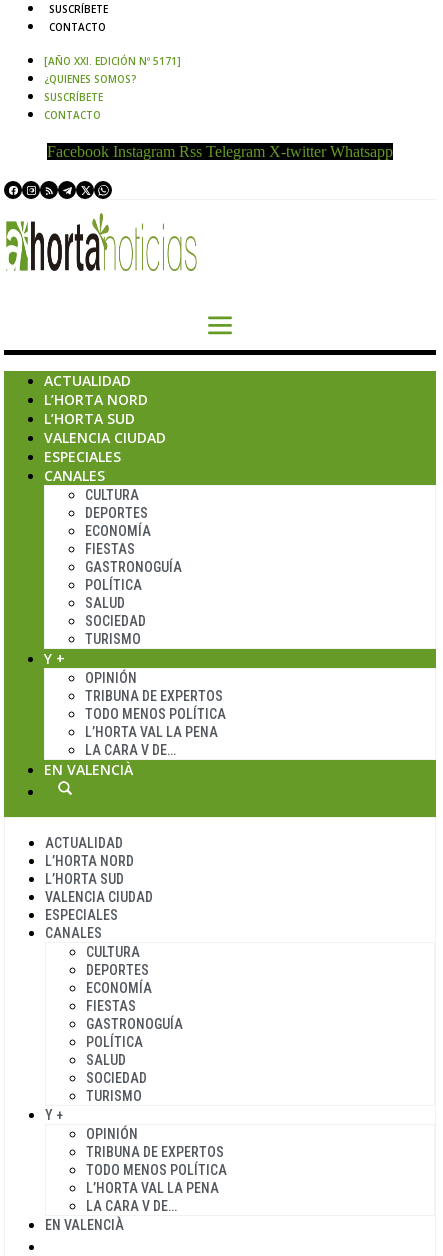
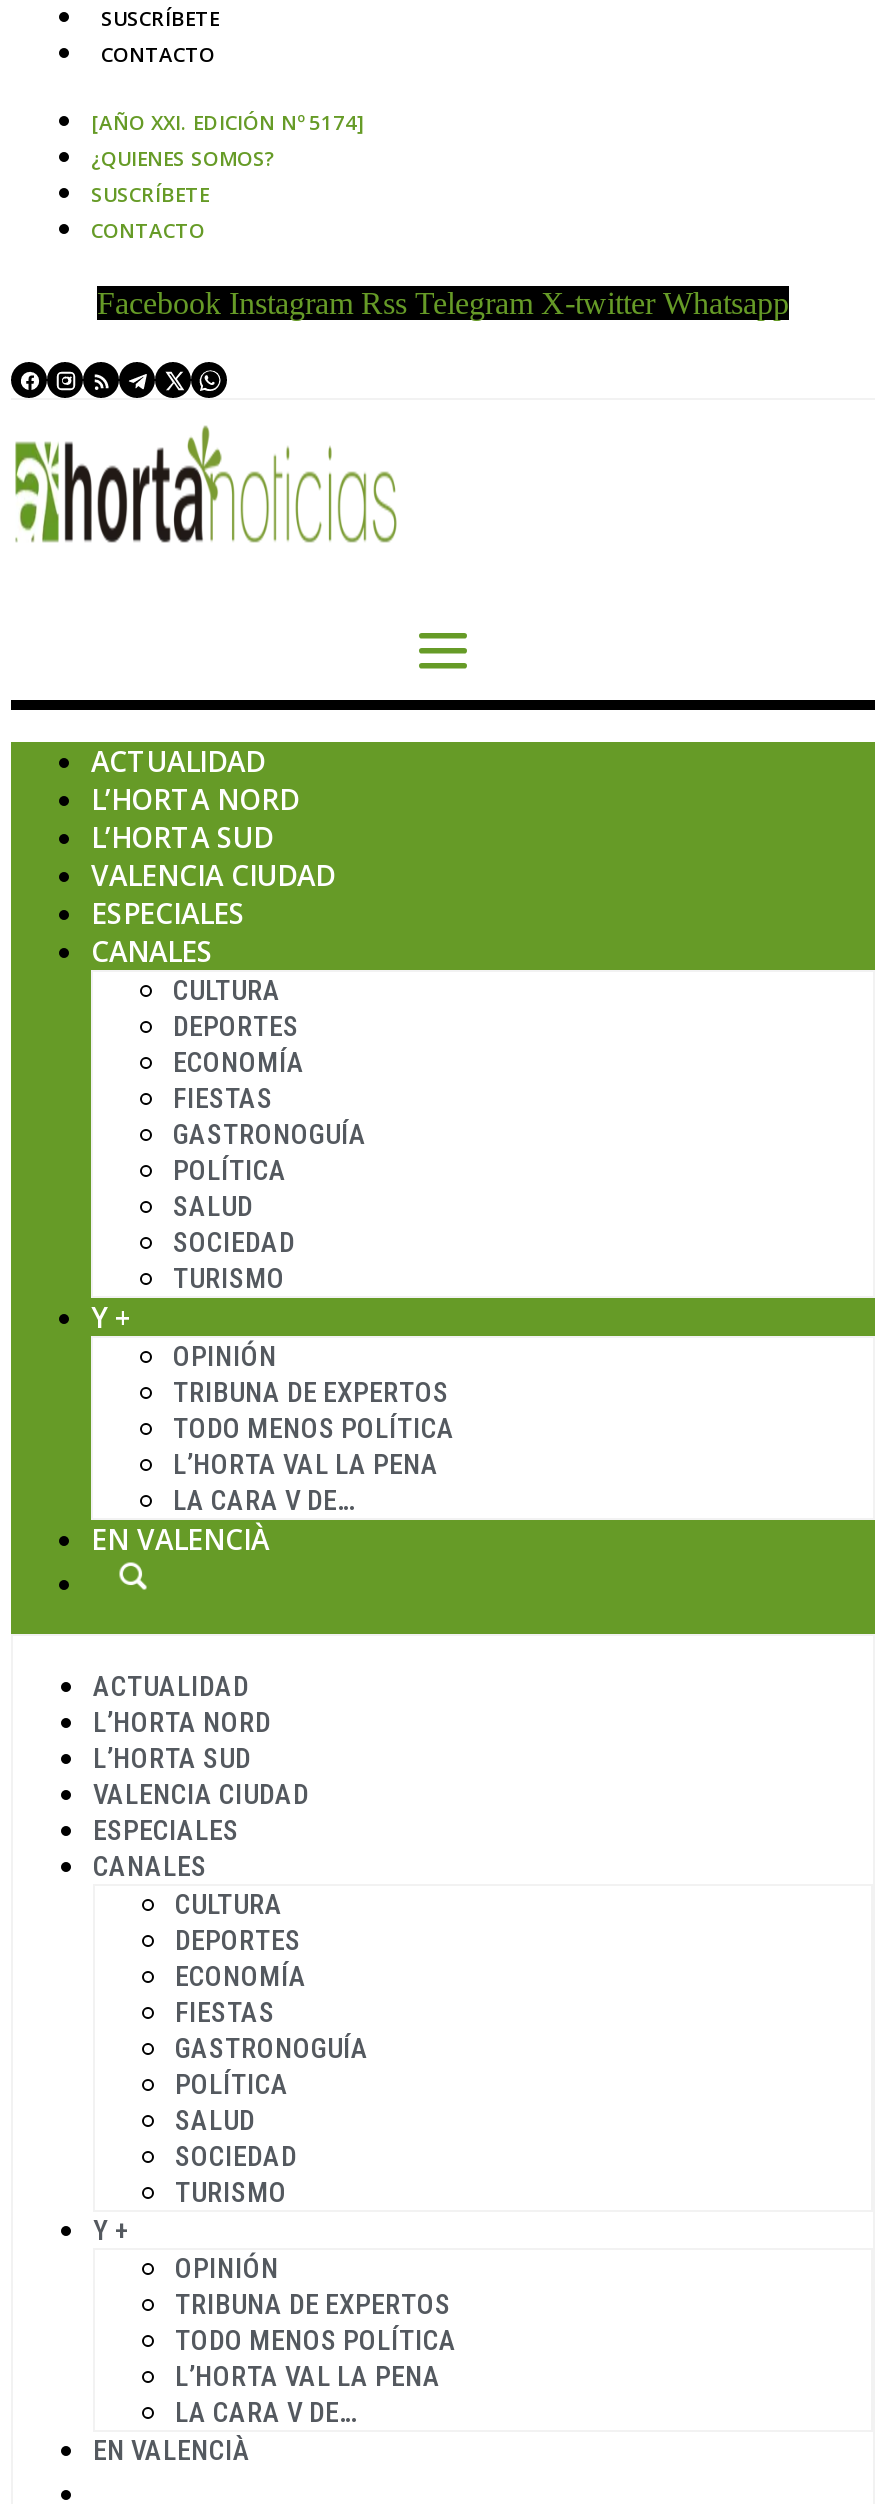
- [AÑO XXI. EDICIÓN Nº 5171]
+ [AÑO XXI. EDICIÓN Nº 5174]
